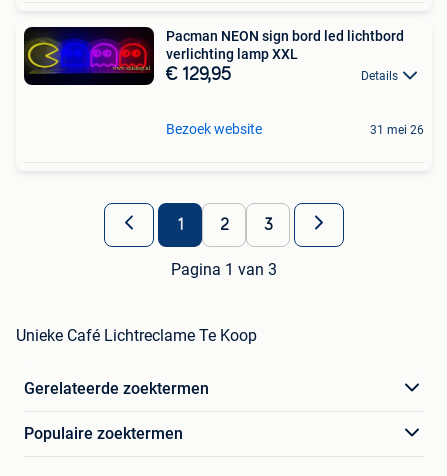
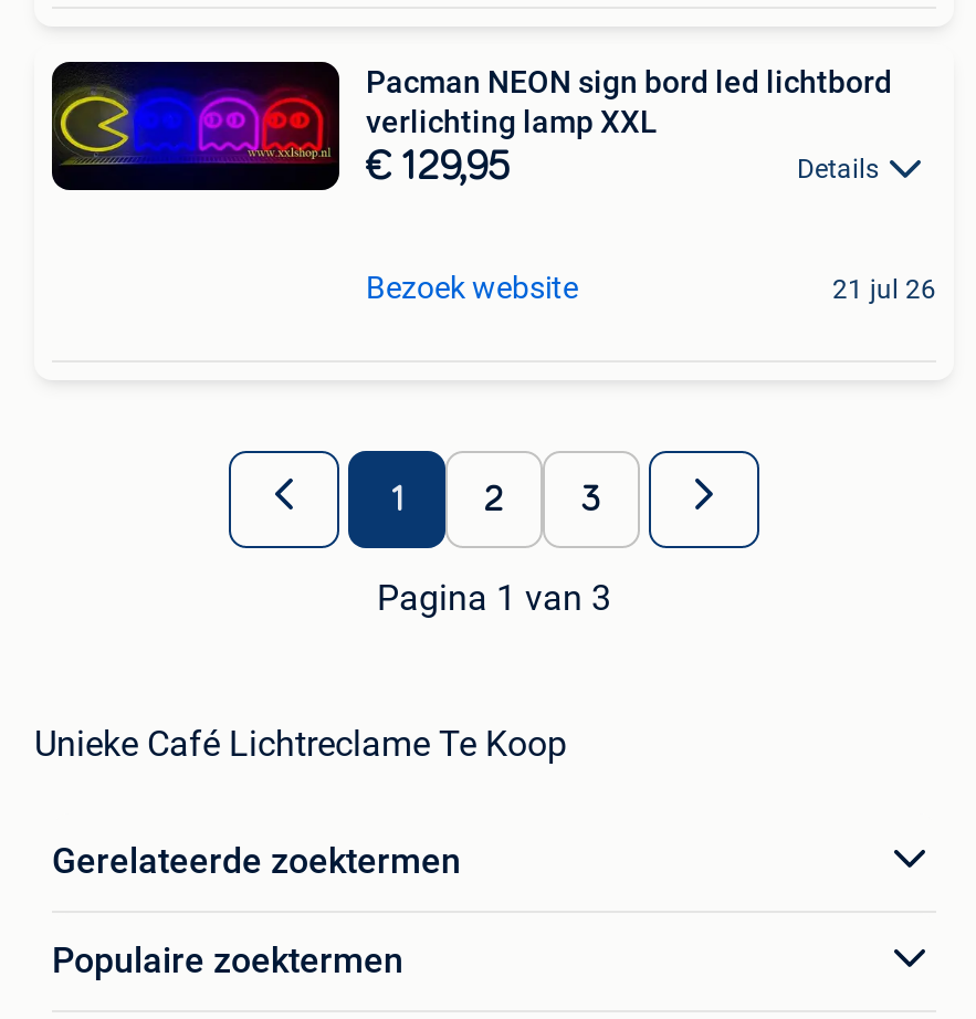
- 31 mei 26
+ 21 jul 26
